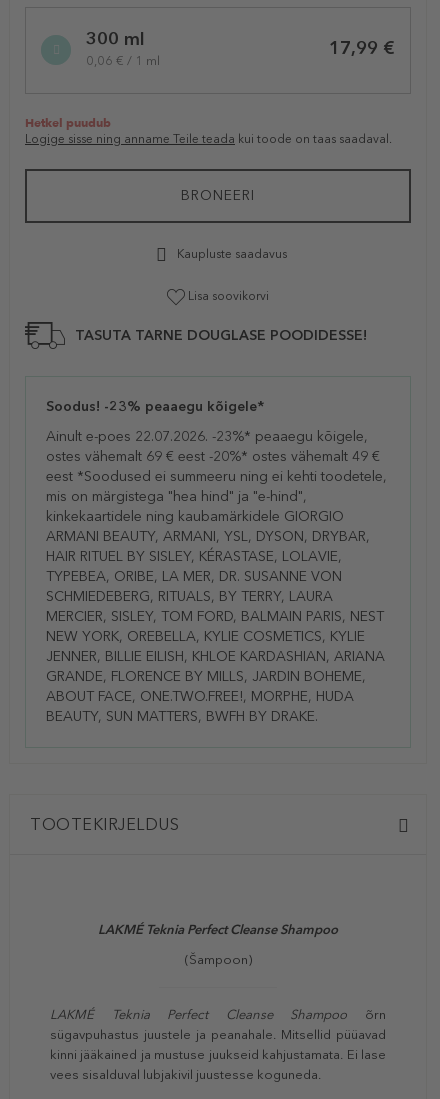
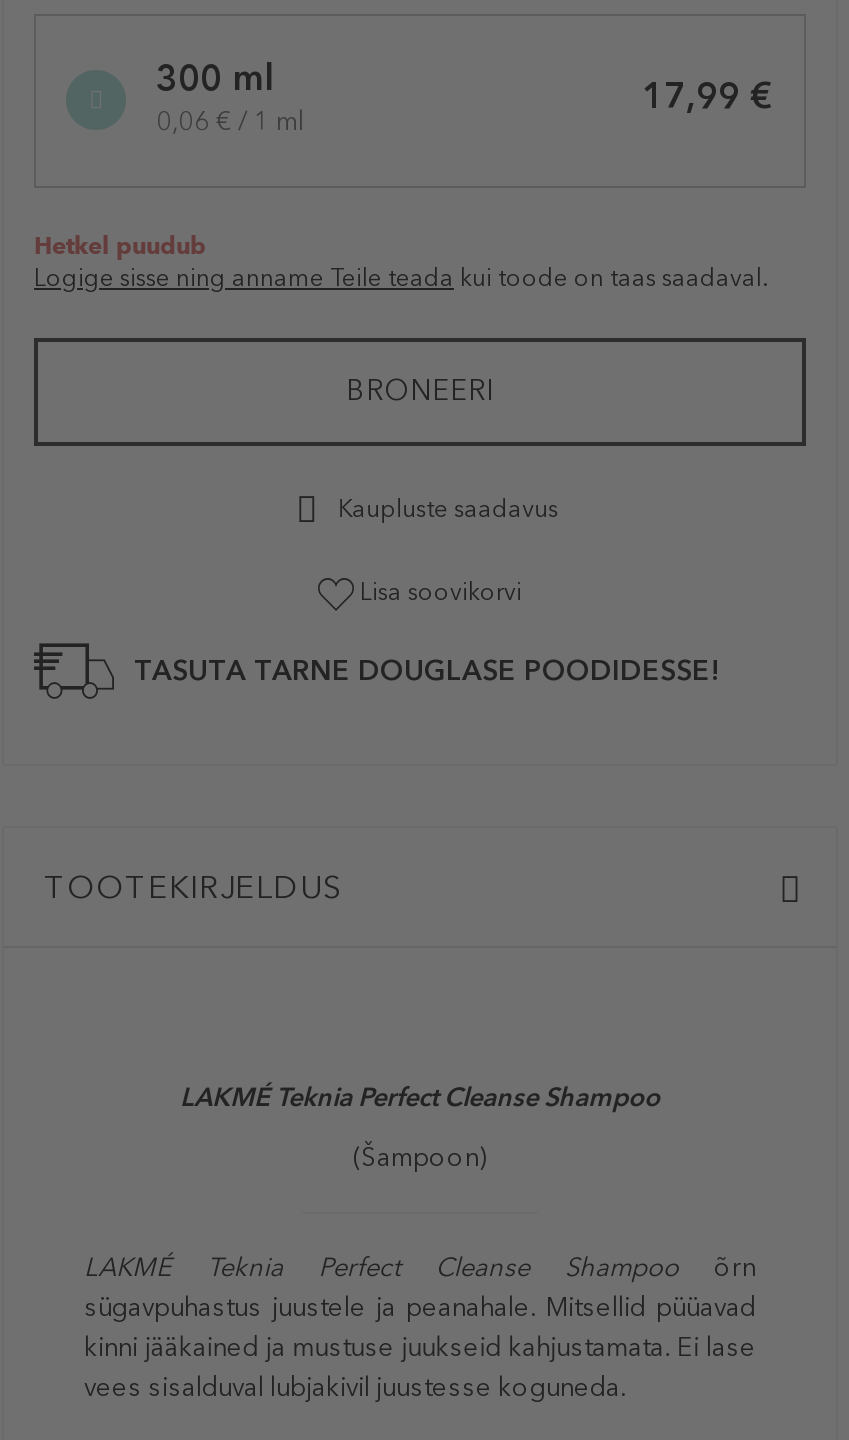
- Soodus! -23% peaaegu kõigele*
- Ainult e-poes 22.07.2026. -23%* peaaegu kõigele,
- ostes vähemalt 69 € eest -20%* ostes vähemalt 49 €
- eest *Soodused ei summeeru ning ei kehti toodetele,
- mis on märgistega "hea hind" ja "e-hind",
- kinkekaartidele ning kaubamärkidele GIORGIO
- ARMANI BEAUTY, ARMANI, YSL, DYSON, DRYBAR,
- HAIR RITUEL BY SISLEY, KÉRASTASE, LOLAVIE,
- TYPEBEA, ORIBE, LA MER, DR. SUSANNE VON
- SCHMIEDEBERG, RITUALS, BY TERRY, LAURA
- MERCIER, SISLEY, TOM FORD, BALMAIN PARIS, NEST
- NEW YORK, OREBELLA, KYLIE COSMETICS, KYLIE
- JENNER, BILLIE EILISH, KHLOE KARDASHIAN, ARIANA
- GRANDE, FLORENCE BY MILLS, JARDIN BOHEME,
- ABOUT FACE, ONE.TWO.FREE!, MORPHE, HUDA
- BEAUTY, SUN MATTERS, BWFH BY DRAKE.
